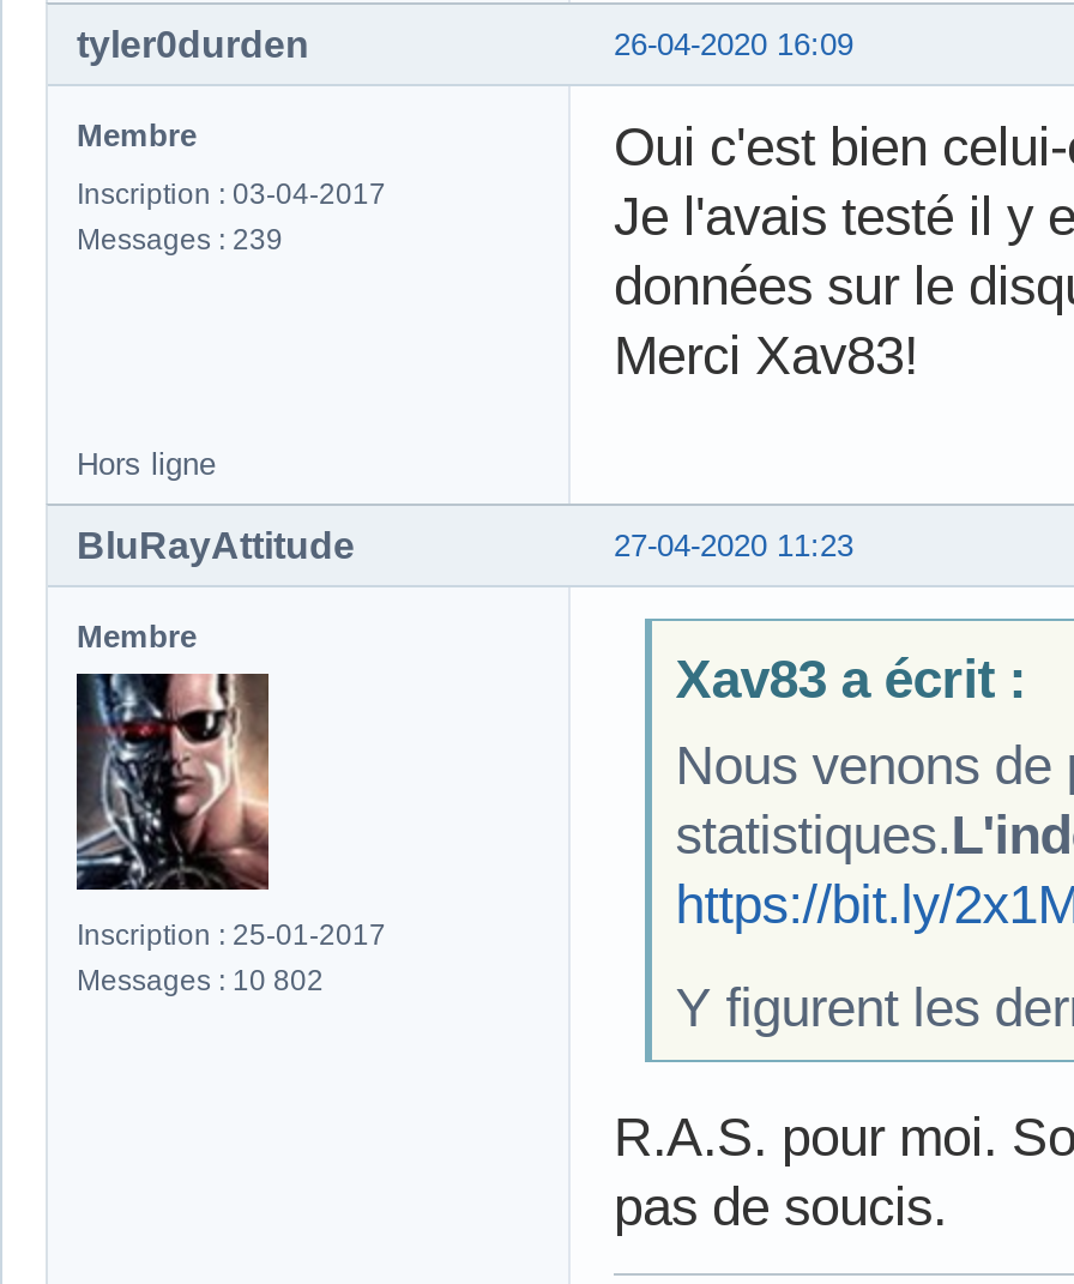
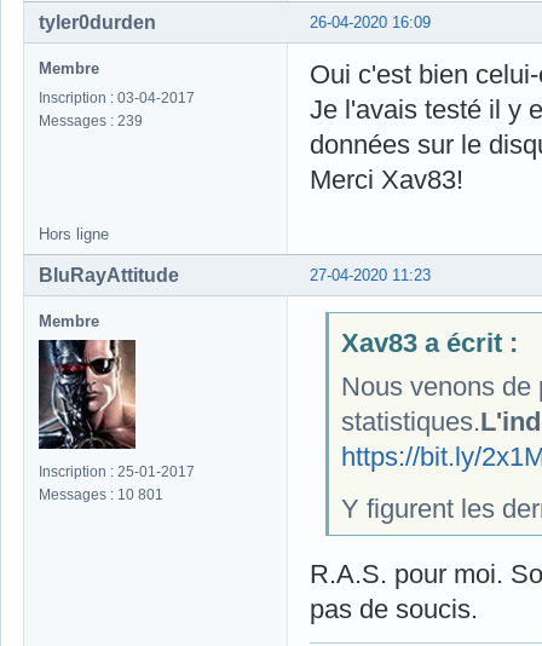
- Messages : 10 802
+ Messages : 10 801
